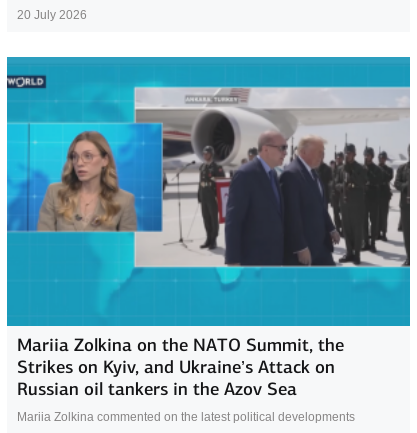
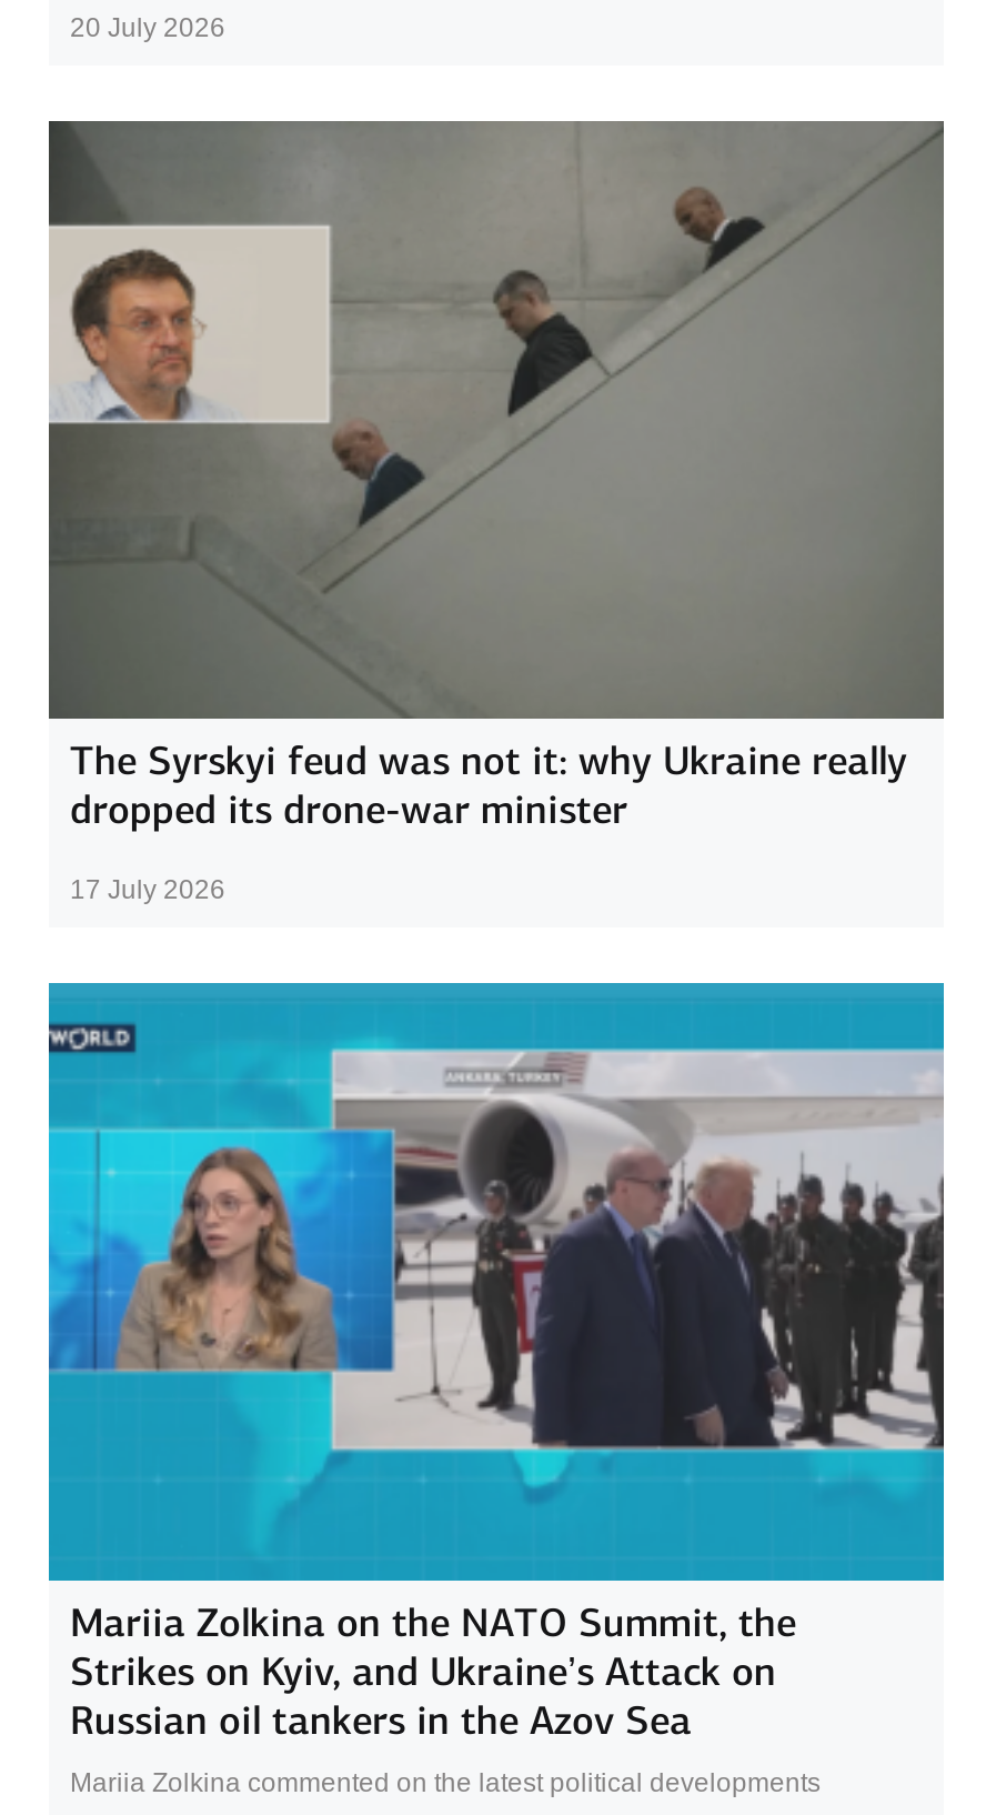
+ [image]
+ The Syrskyi feud was not it: why Ukraine really
+ dropped its drone-war minister
+ 17 July 2026
